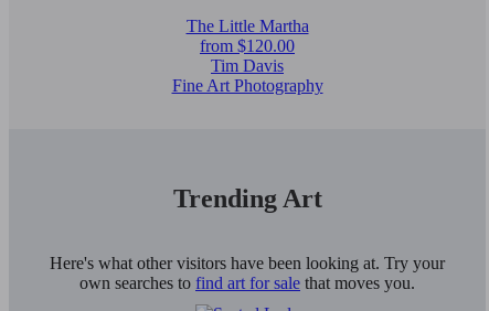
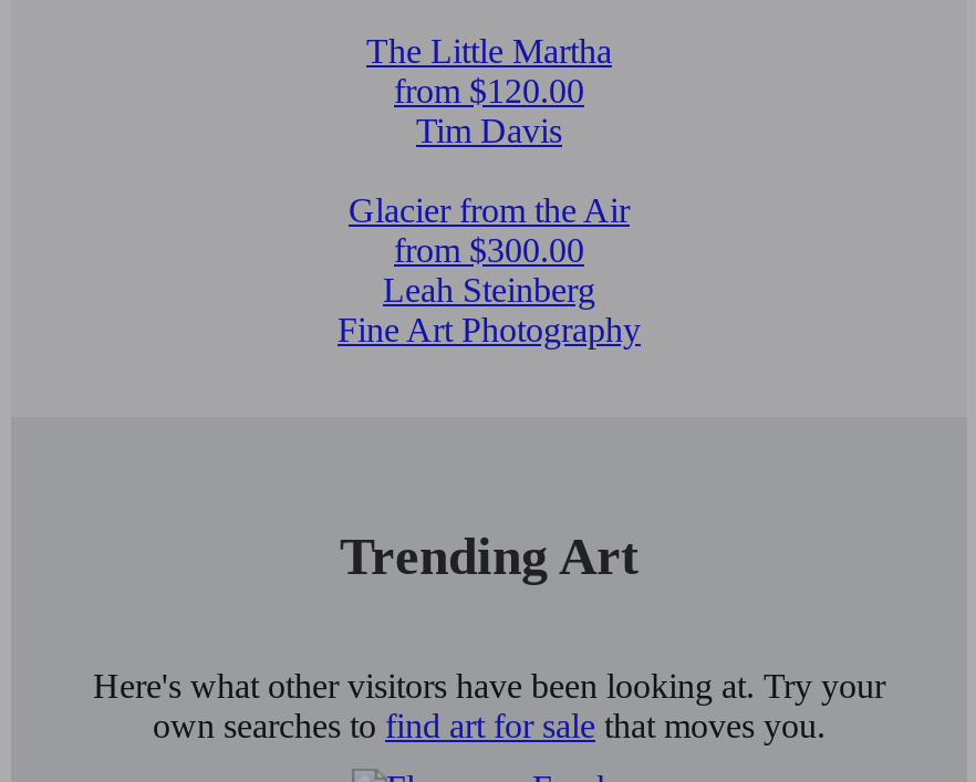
+ Glacier from the Air
+ from $300.00
+ Leah Steinberg
